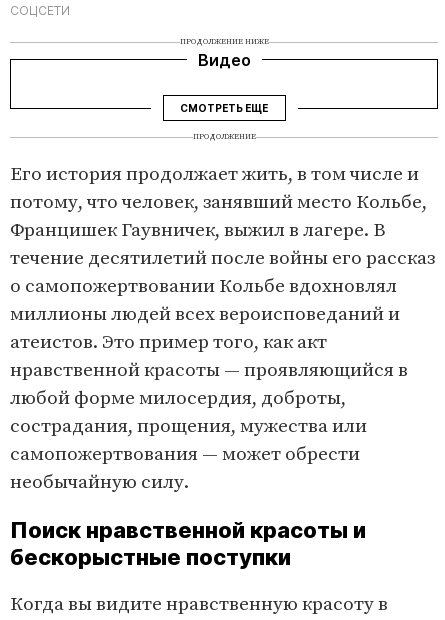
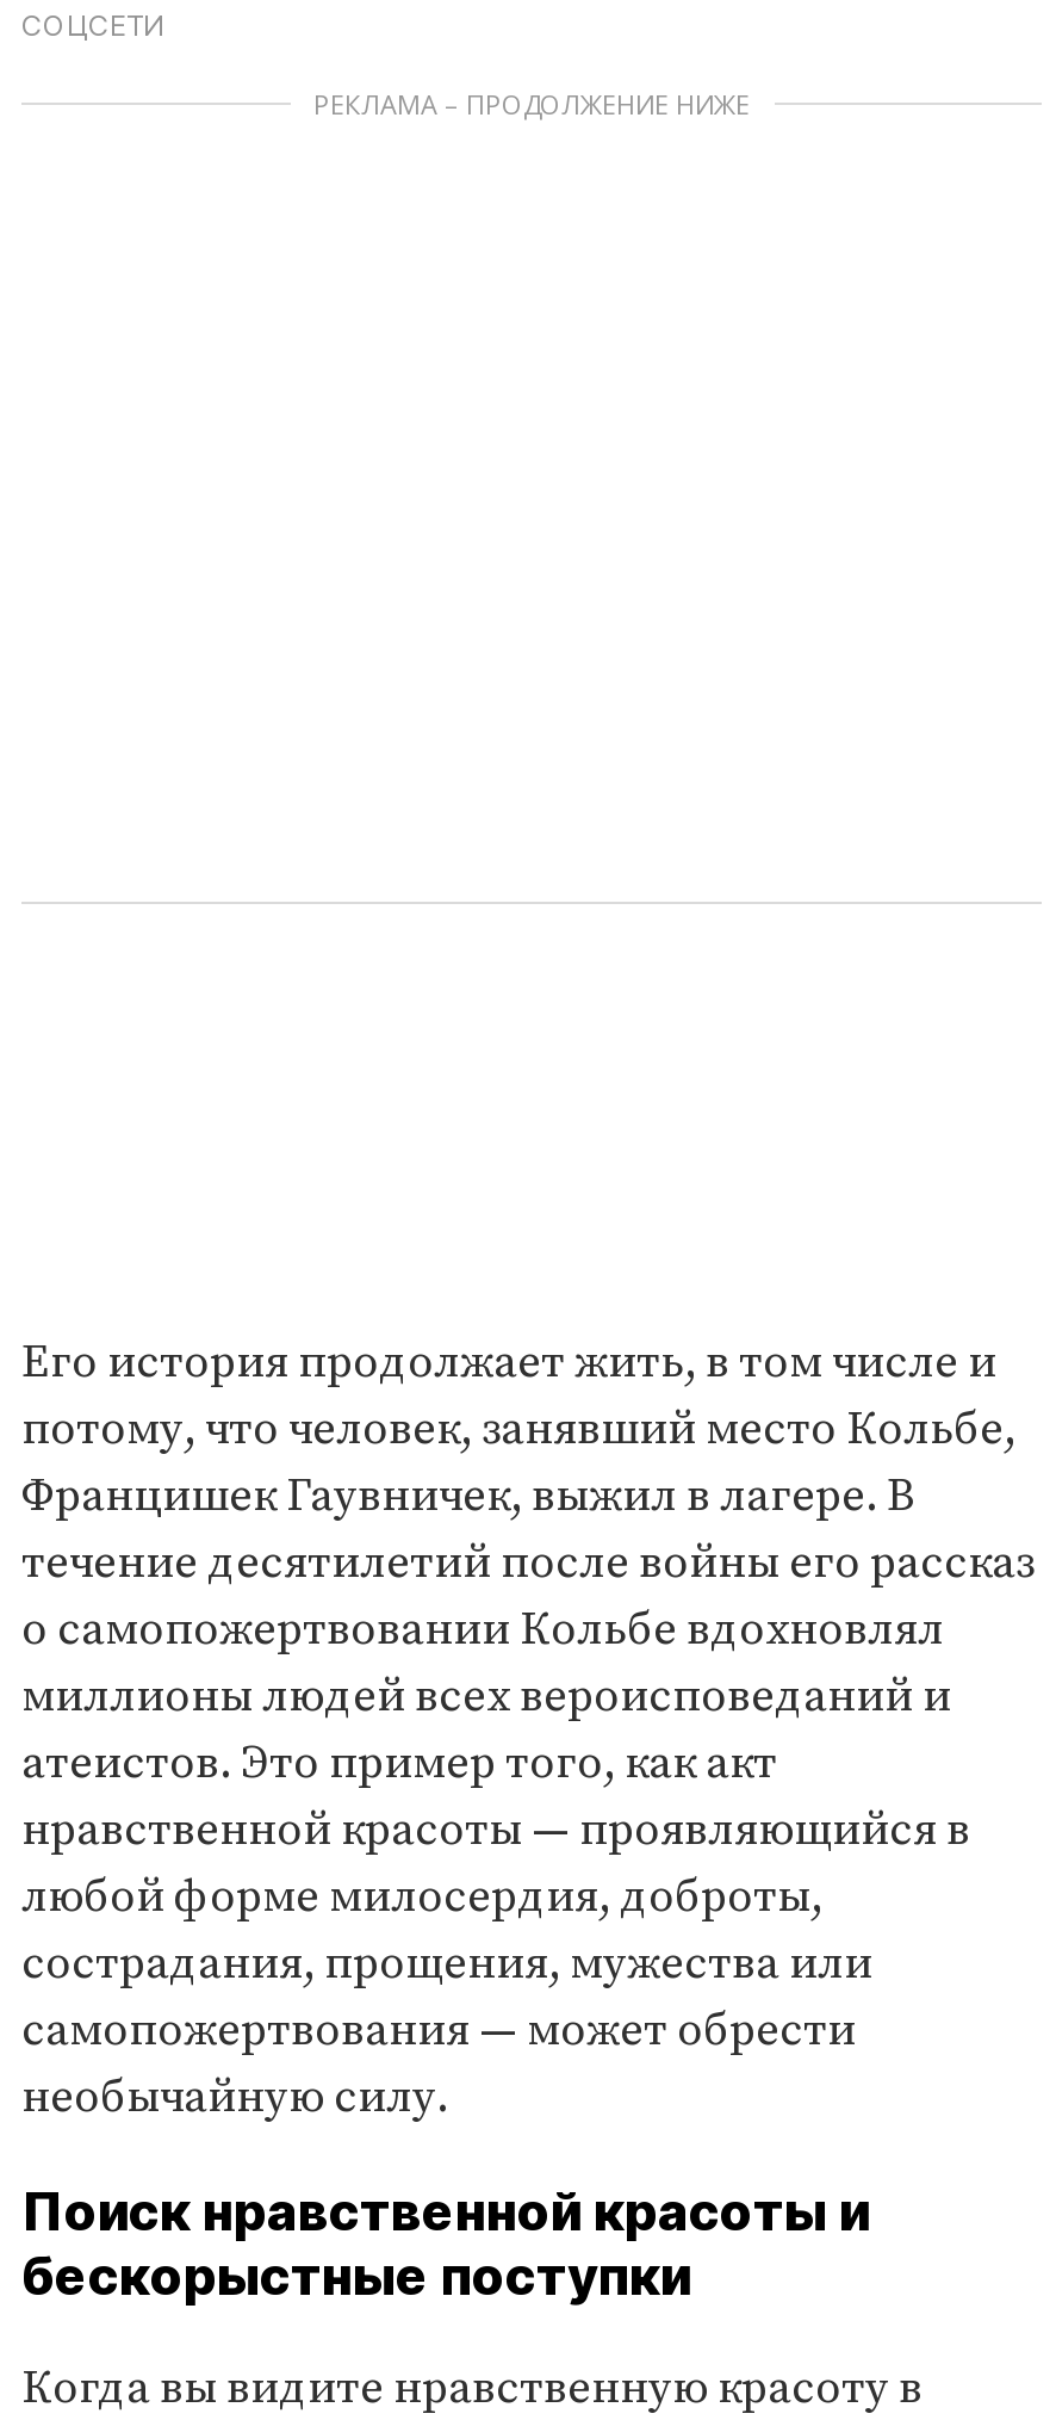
- ПРОДОЛЖЕНИЕ НИЖЕ
- Видео
- СМОТРЕТЬ ЕЩЕ
- ПРОДОЛЖЕНИЕ
+ РЕКЛАМА – ПРОДОЛЖЕНИЕ НИЖЕ
